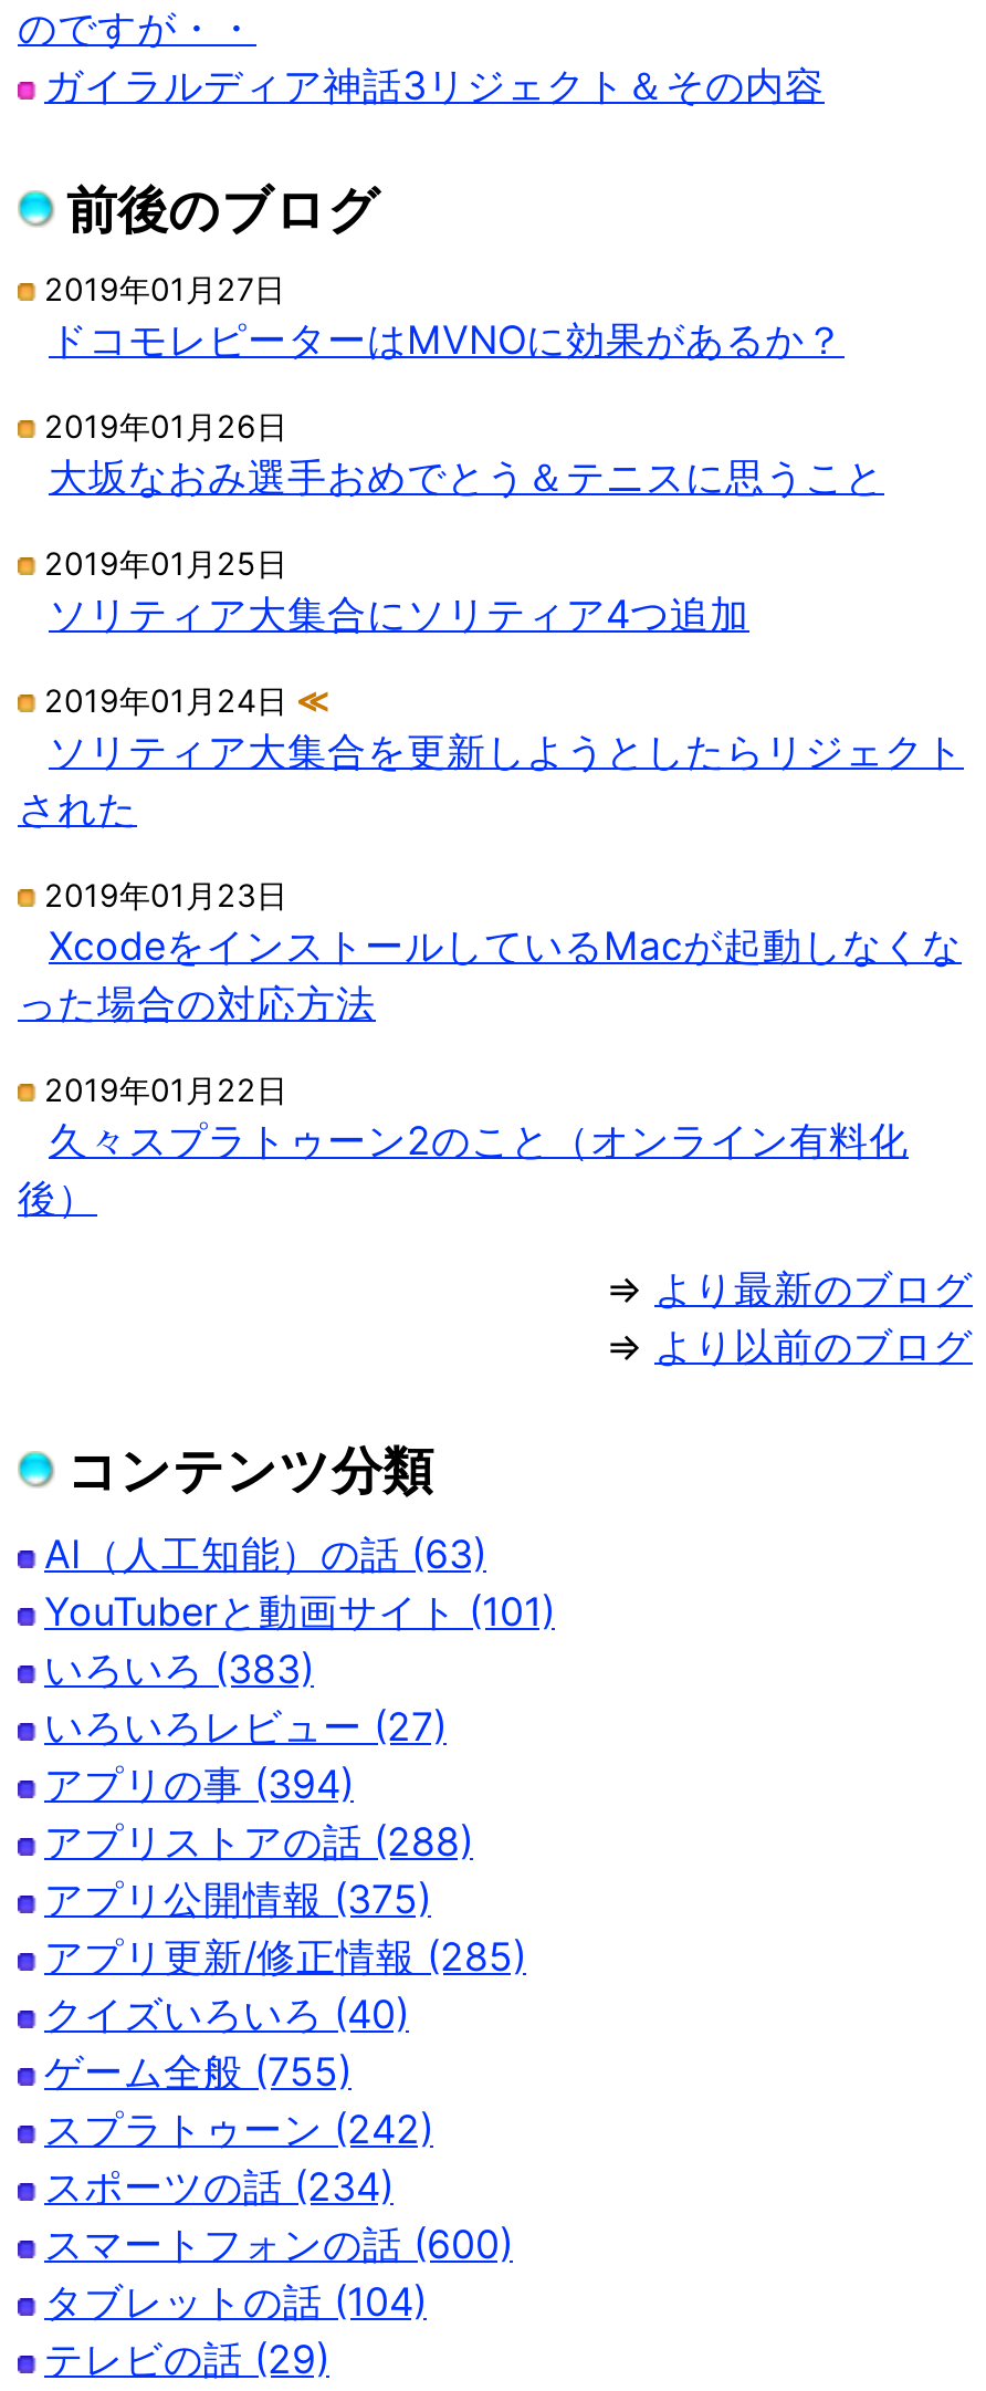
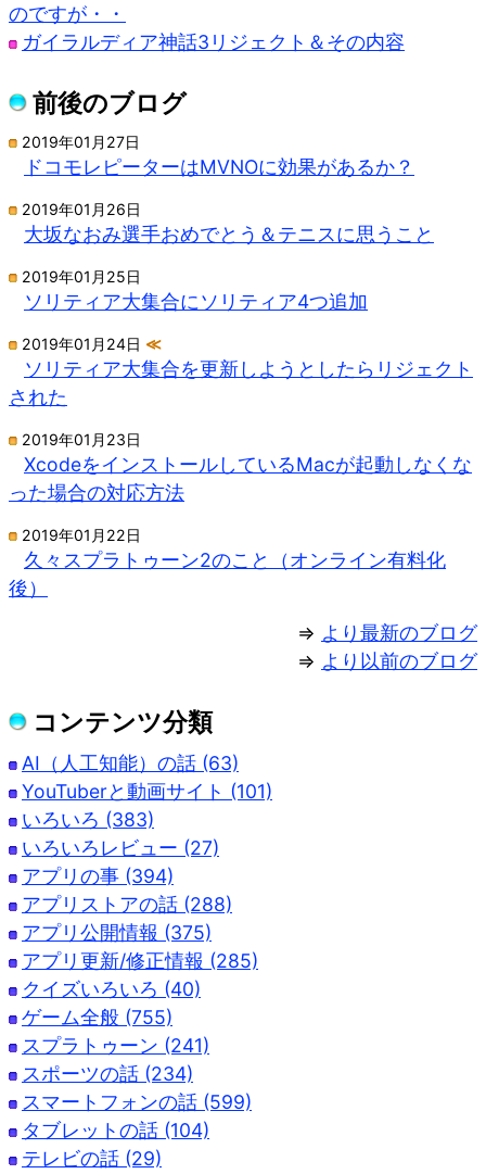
- スプラトゥーン (242)
+ スプラトゥーン (241)

- スマートフォンの話 (600)
+ スマートフォンの話 (599)
